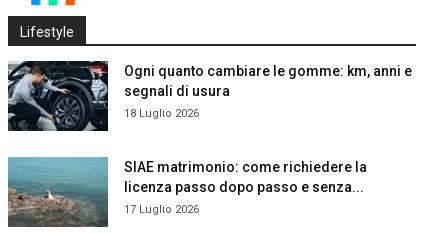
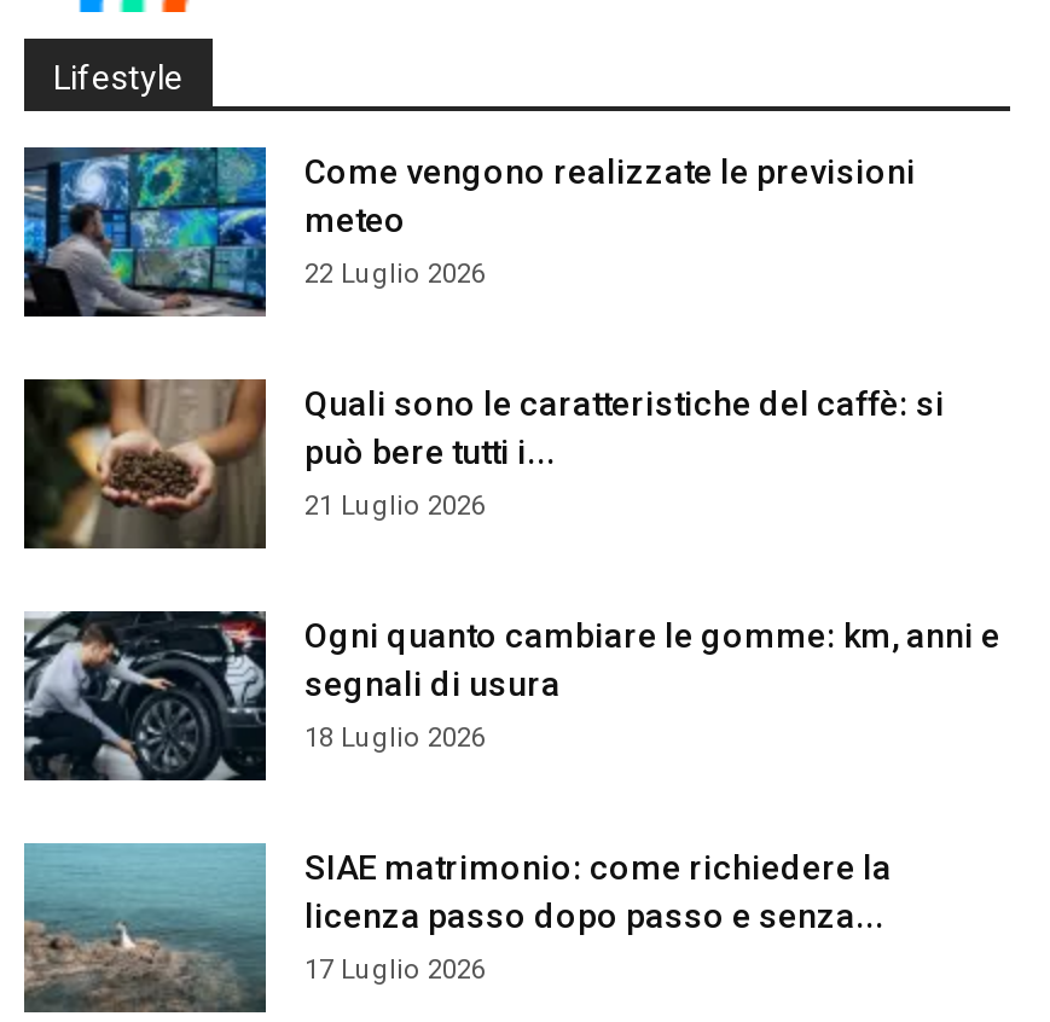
+ [image]
+ Come vengono realizzate le previsioni
+ meteo
+ 22 Luglio 2026
+ Quali sono le caratteristiche del caffè: si
+ può bere tutti i...
+ 21 Luglio 2026

+ [image]
